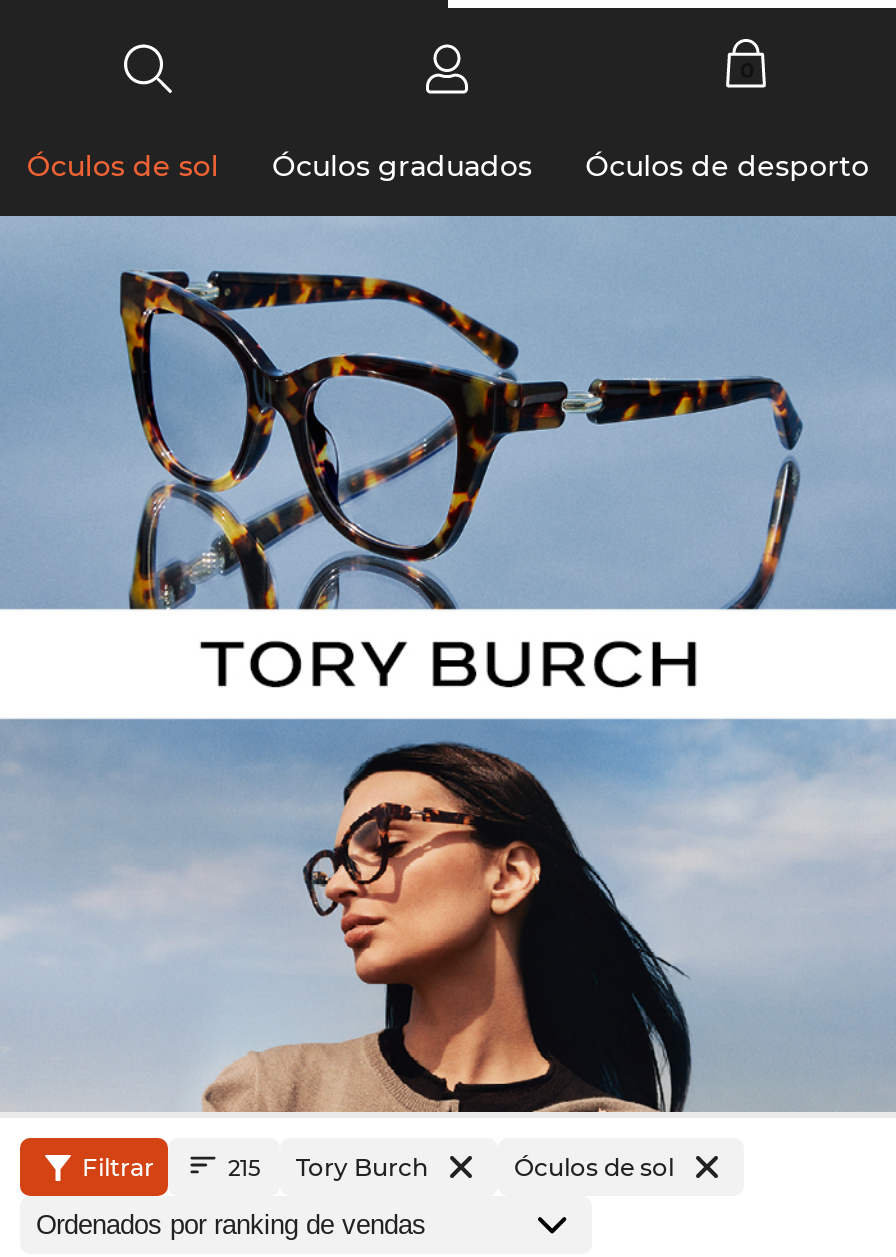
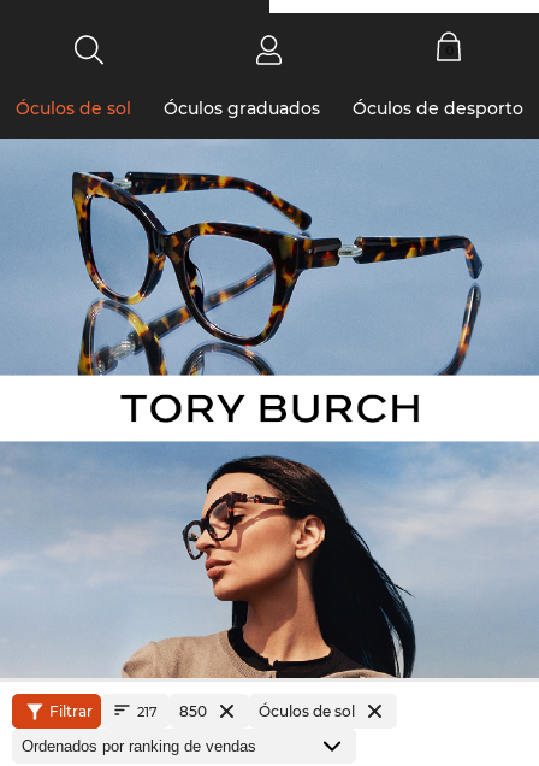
- 215
- Tory Burch
+ 217
+ 850
